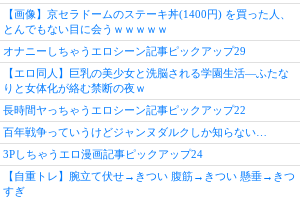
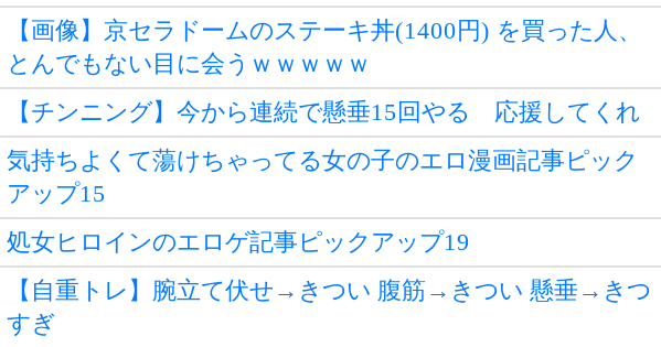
- オナニーしちゃうエロシーン記事ピックアップ29
- 【エロ同人】巨乳の美少女と洗脳される学園生活—ふたな
- りと女体化が絡む禁断の夜ｗ
- 長時間ヤっちゃうエロシーン記事ピックアップ22
- 百年戦争っていうけどジャンヌダルクしか知らない…
- 3Pしちゃうエロ漫画記事ピックアップ24
+ 【チンニング】今から連続で懸垂15回やる 応援してくれ
+ 気持ちよくて蕩けちゃってる女の子のエロ漫画記事ピック
+ アップ15
+ 処女ヒロインのエロゲ記事ピックアップ19
